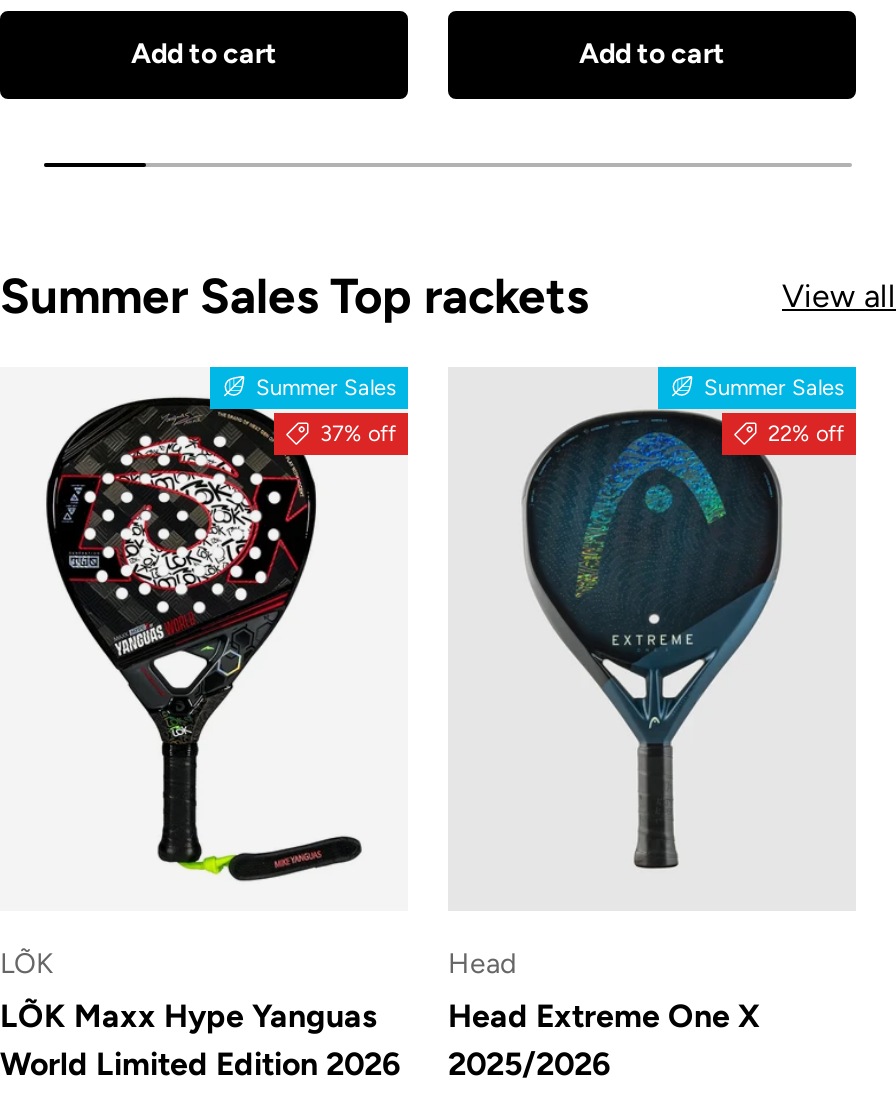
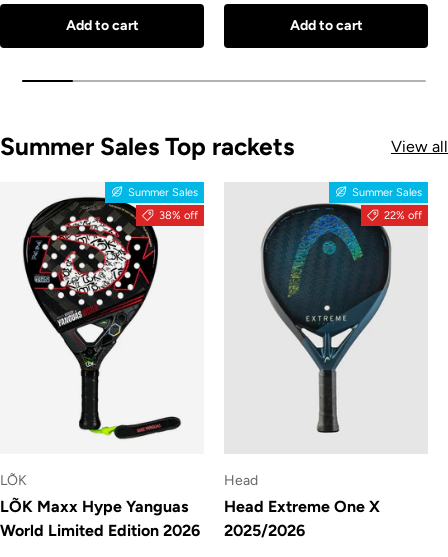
- 37% off
+ 38% off
